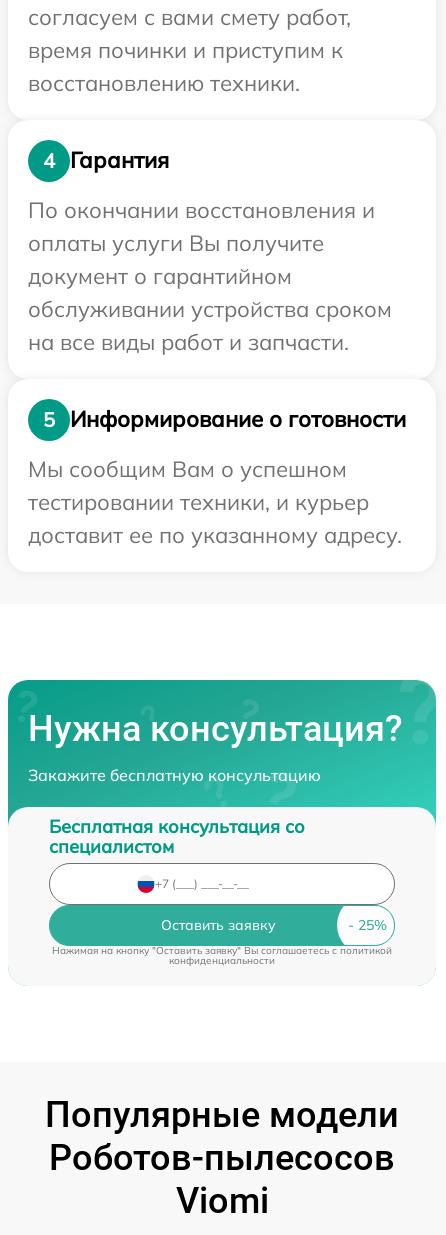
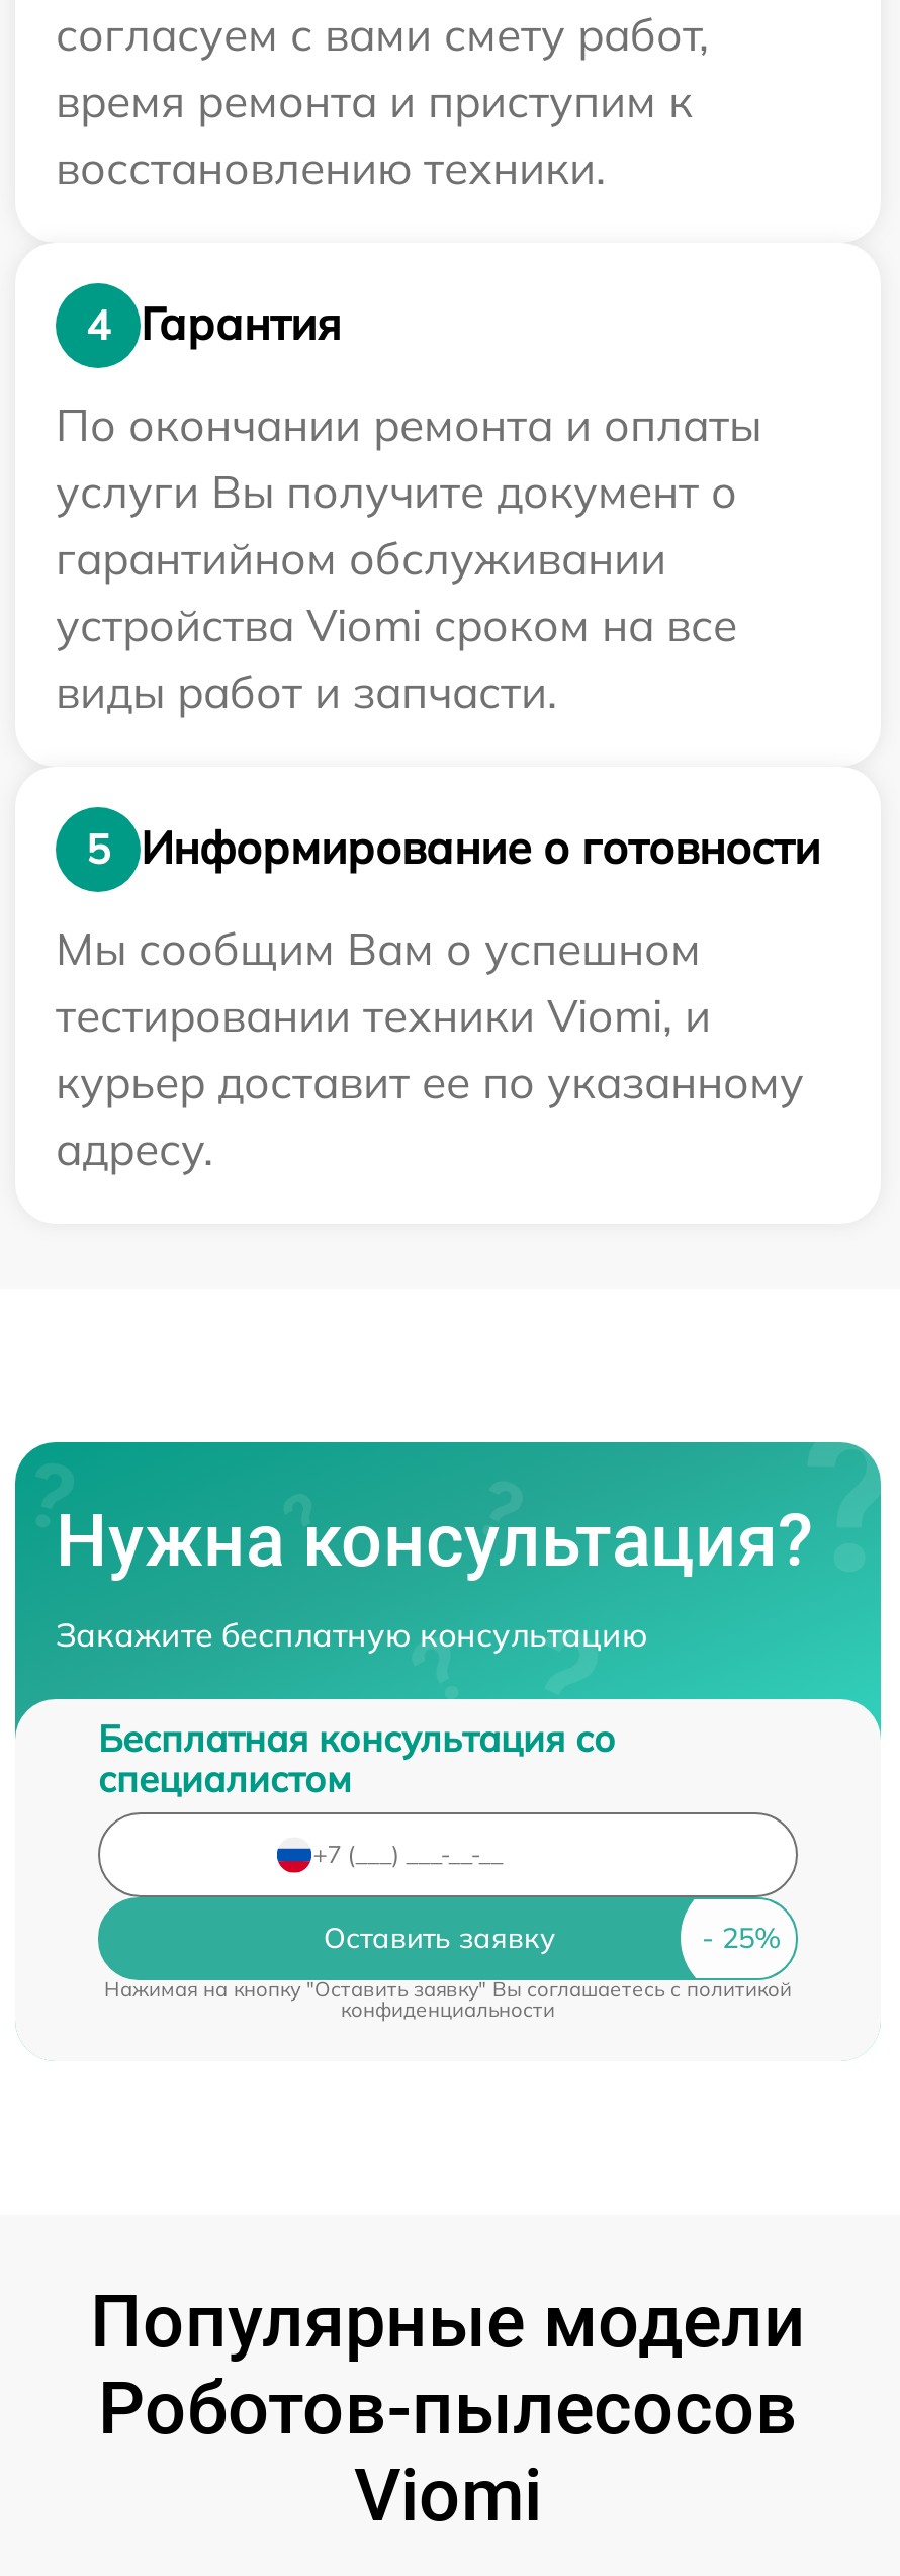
- время починки и приступим к
+ время ремонта и приступим к

- По окончании восстановления и
- оплаты услуги Вы получите
- документ о гарантийном
- обслуживании устройства сроком
- на все виды работ и запчасти.
+ По окончании ремонта и оплаты
+ услуги Вы получите документ о
+ гарантийном обслуживании
+ устройства Viomi сроком на все
+ виды работ и запчасти.

- тестировании техники, и курьер
- доставит ее по указанному адресу.
+ тестировании техники Viomi, и
+ курьер доставит ее по указанному
+ адресу.
